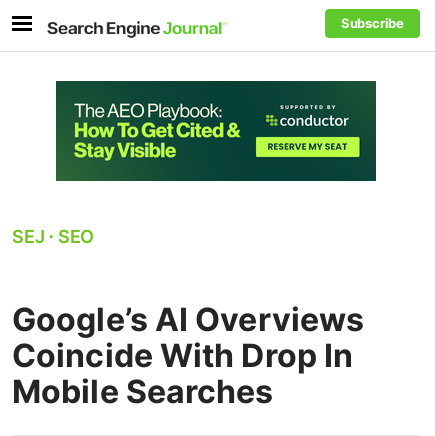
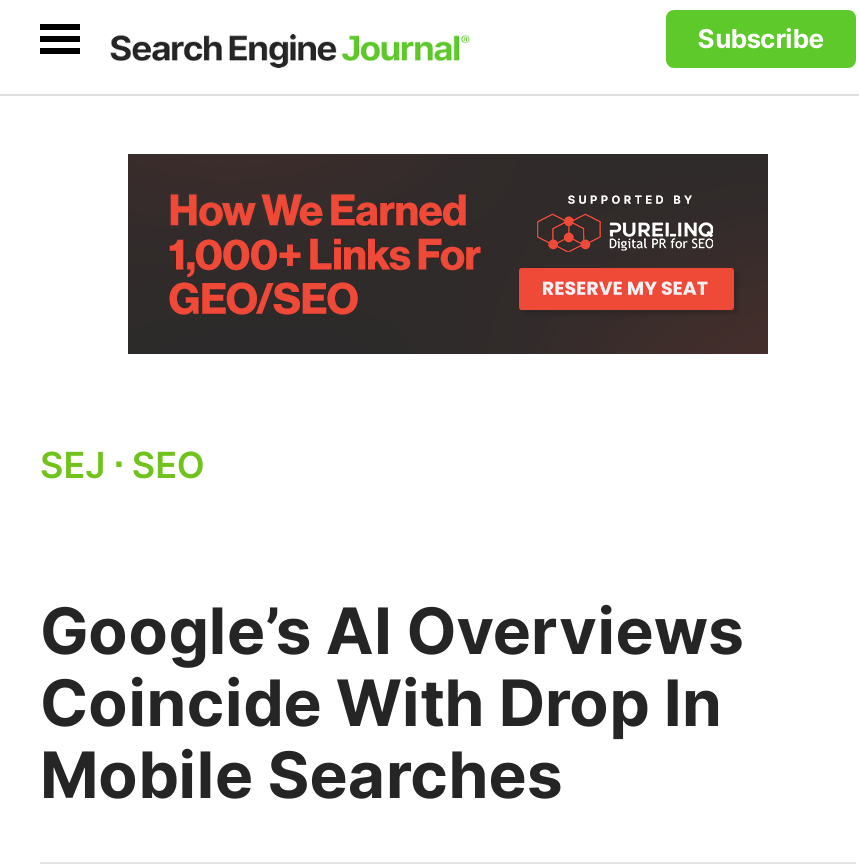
- [image]
+ [image]
